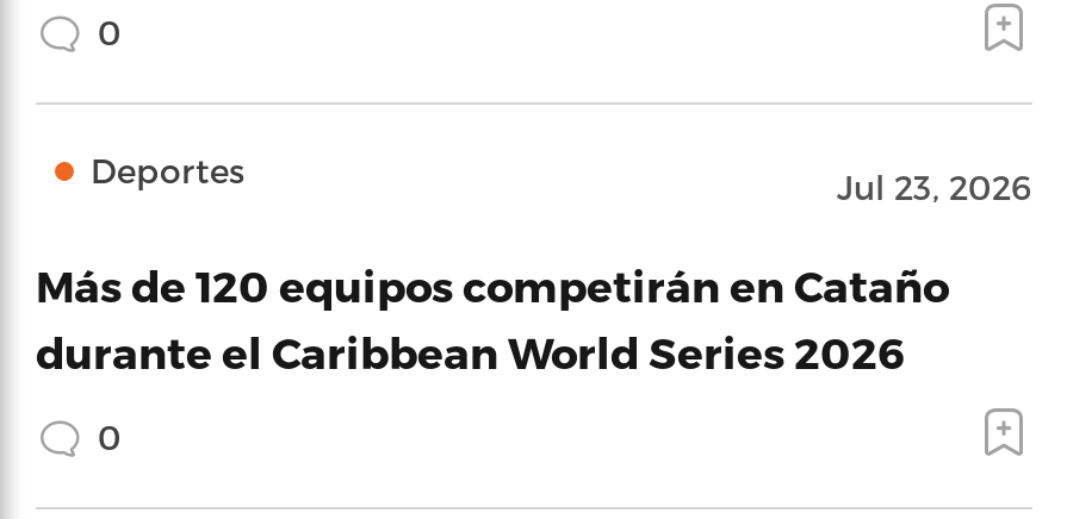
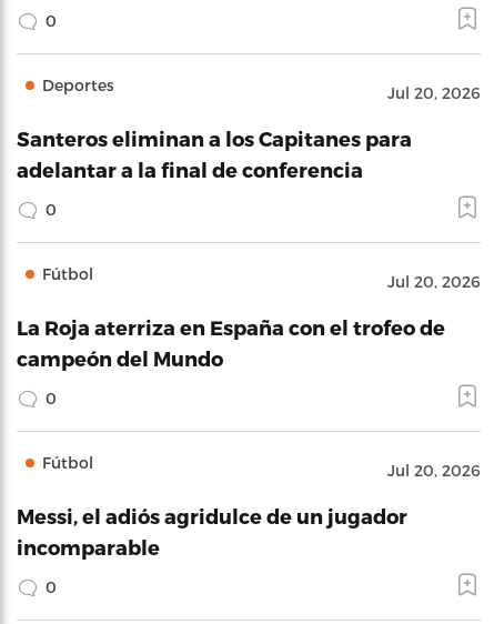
- Jul 23, 2026
- Más de 120 equipos competirán en Cataño
- durante el Caribbean World Series 2026
+ Jul 20, 2026
+ Santeros eliminan a los Capitanes para
+ adelantar a la final de conferencia
+ 0
+ Fútbol
+ Jul 20, 2026
+ La Roja aterriza en España con el trofeo de
+ campeón del Mundo
+ 0
+ Fútbol
+ Jul 20, 2026
+ Messi, el adiós agridulce de un jugador
+ incomparable
